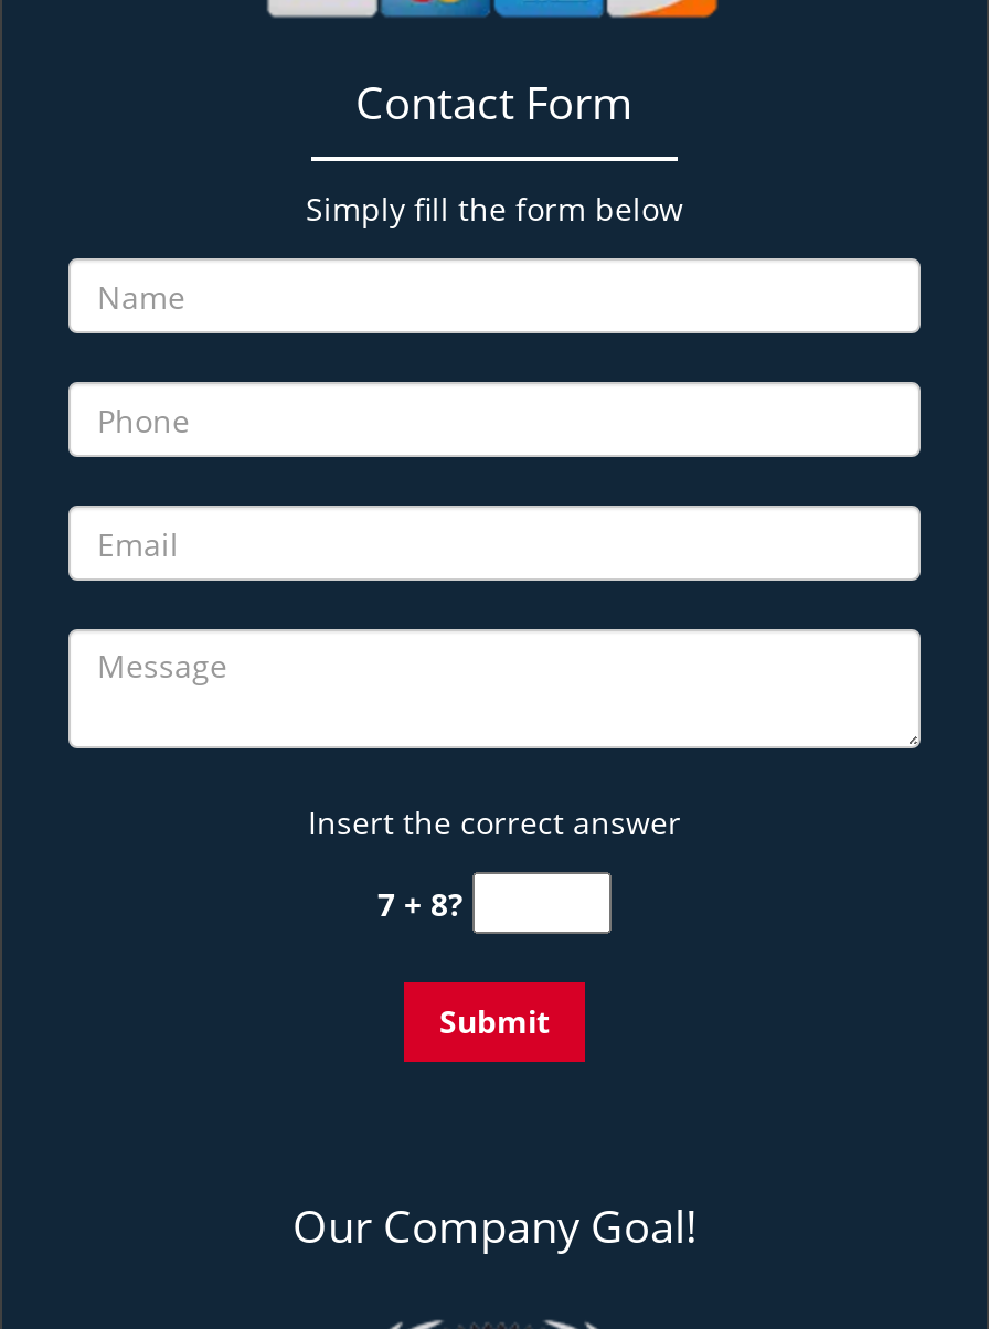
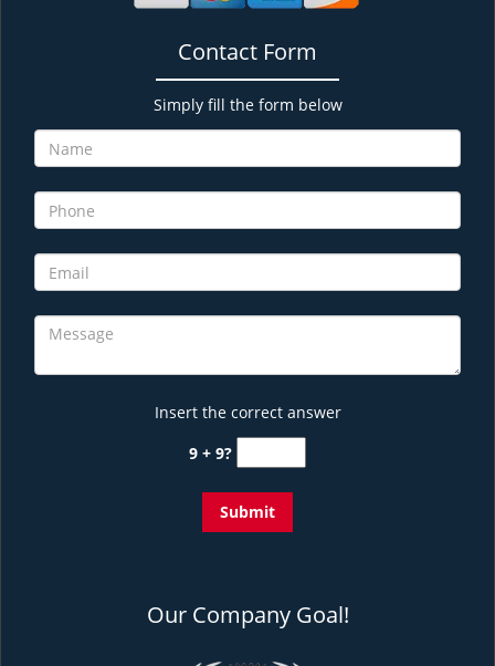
- 7 + 8?
+ 9 + 9?
